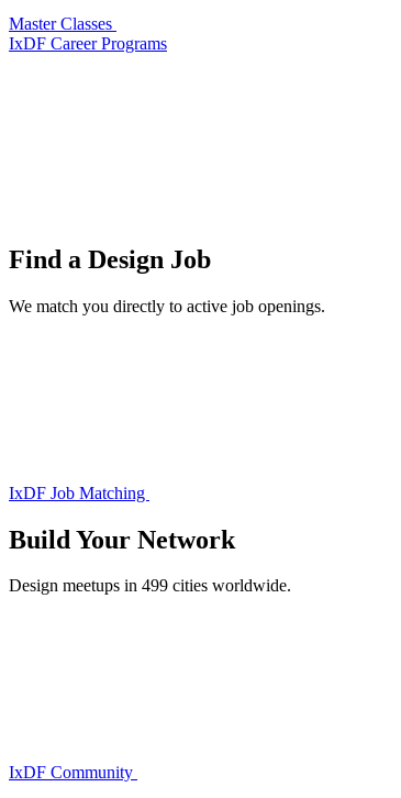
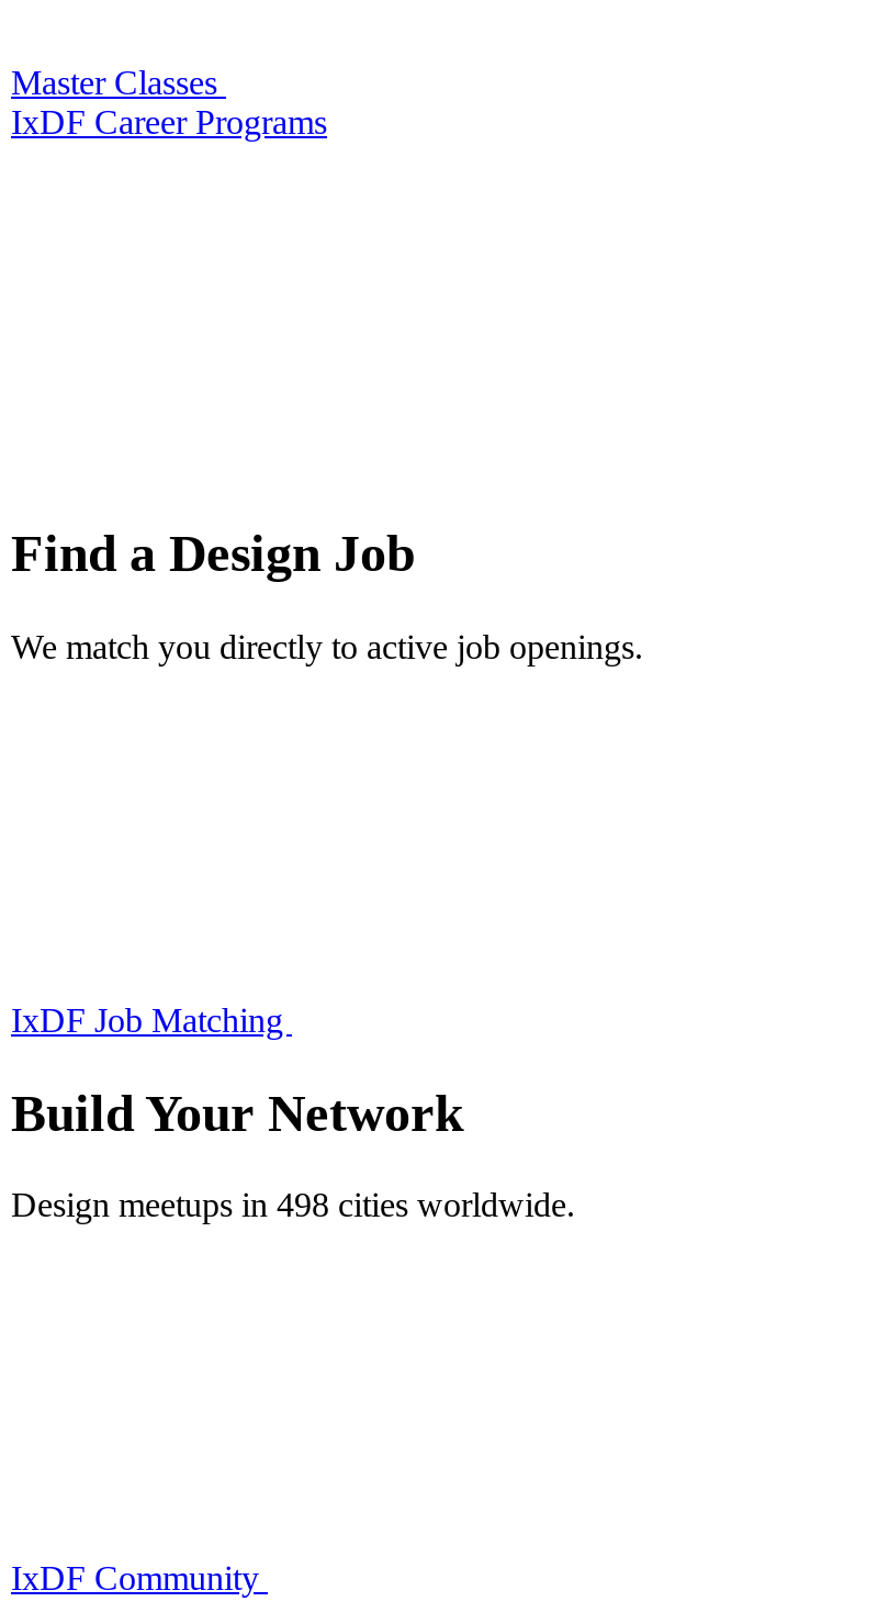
- Design meetups in 499 cities worldwide.
+ Design meetups in 498 cities worldwide.
